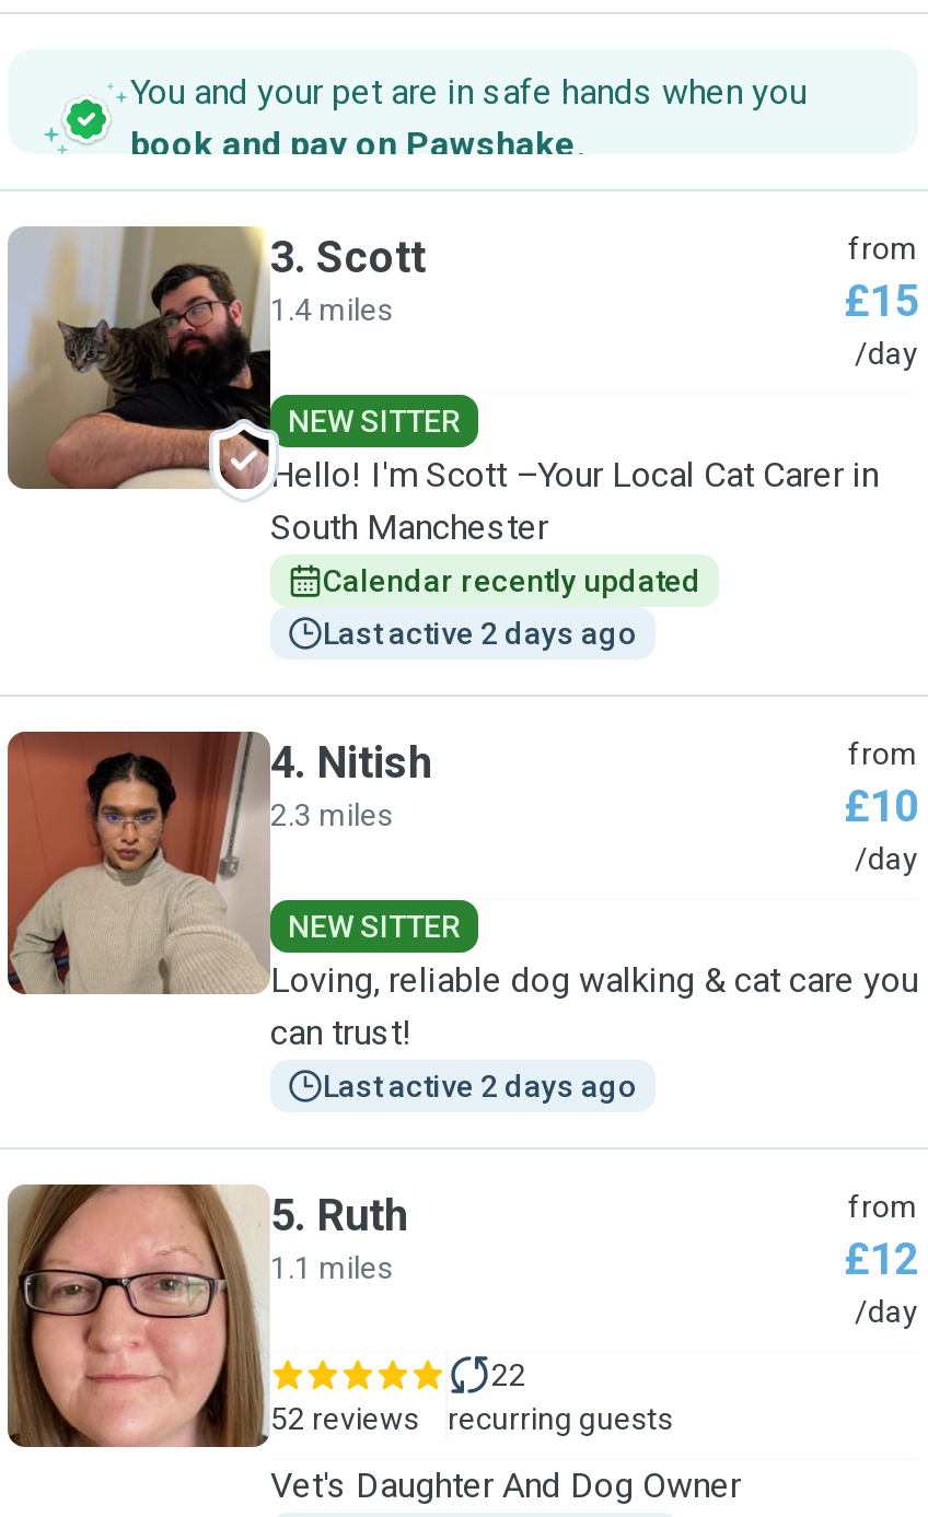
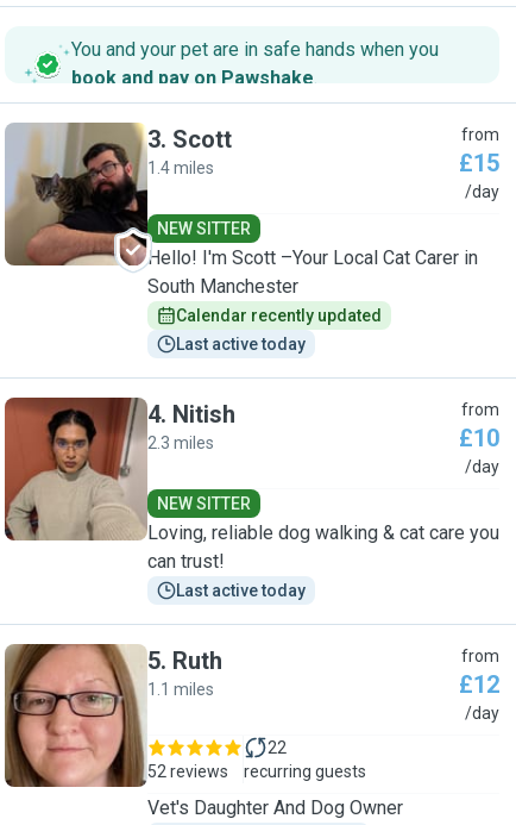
- Last active 2 days ago
+ Last active today

- Last active 2 days ago
+ Last active today
